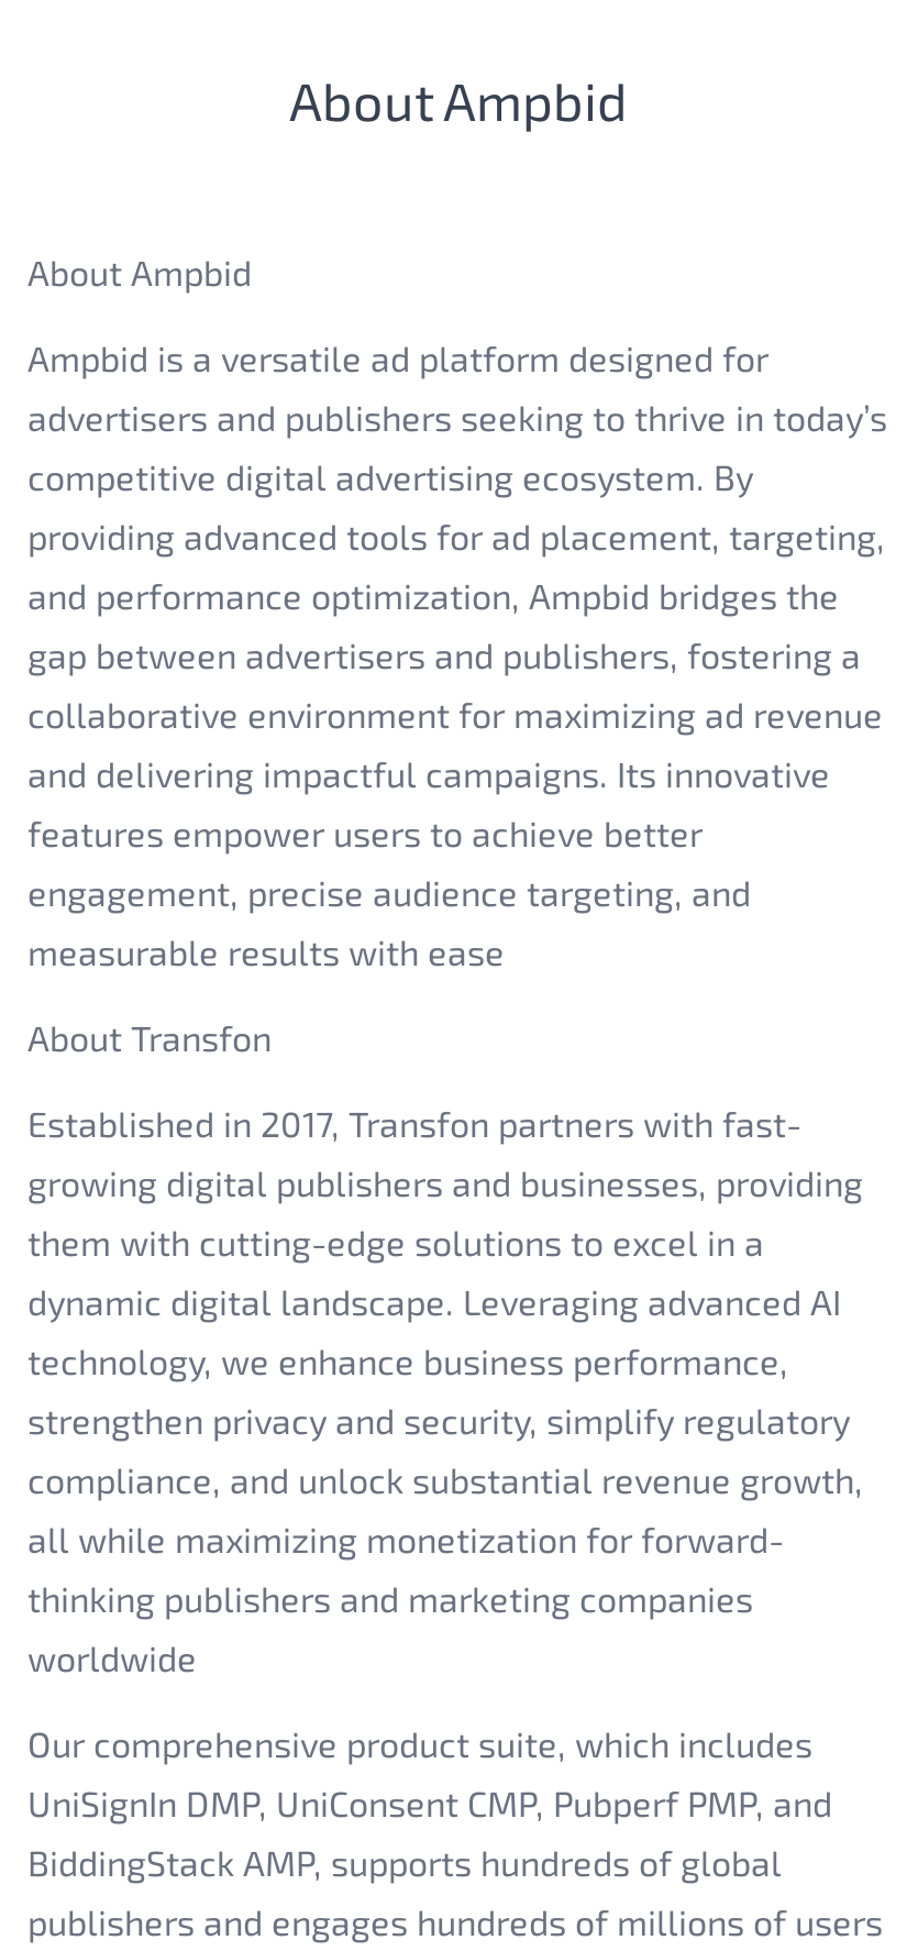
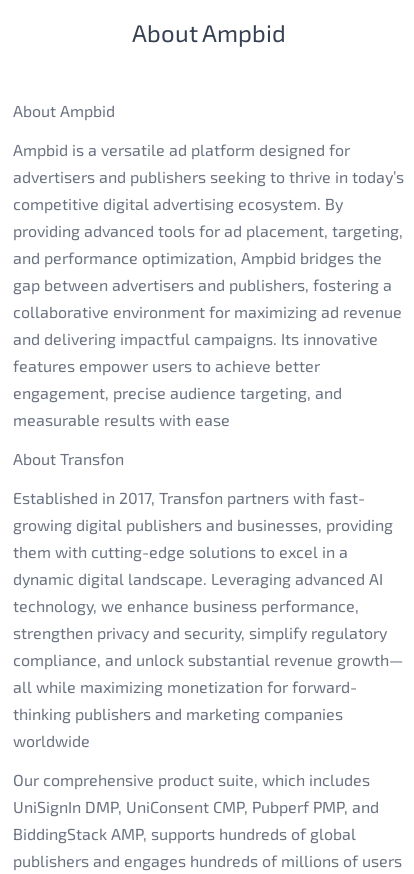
- compliance, and unlock substantial revenue growth,
+ compliance, and unlock substantial revenue growth—
